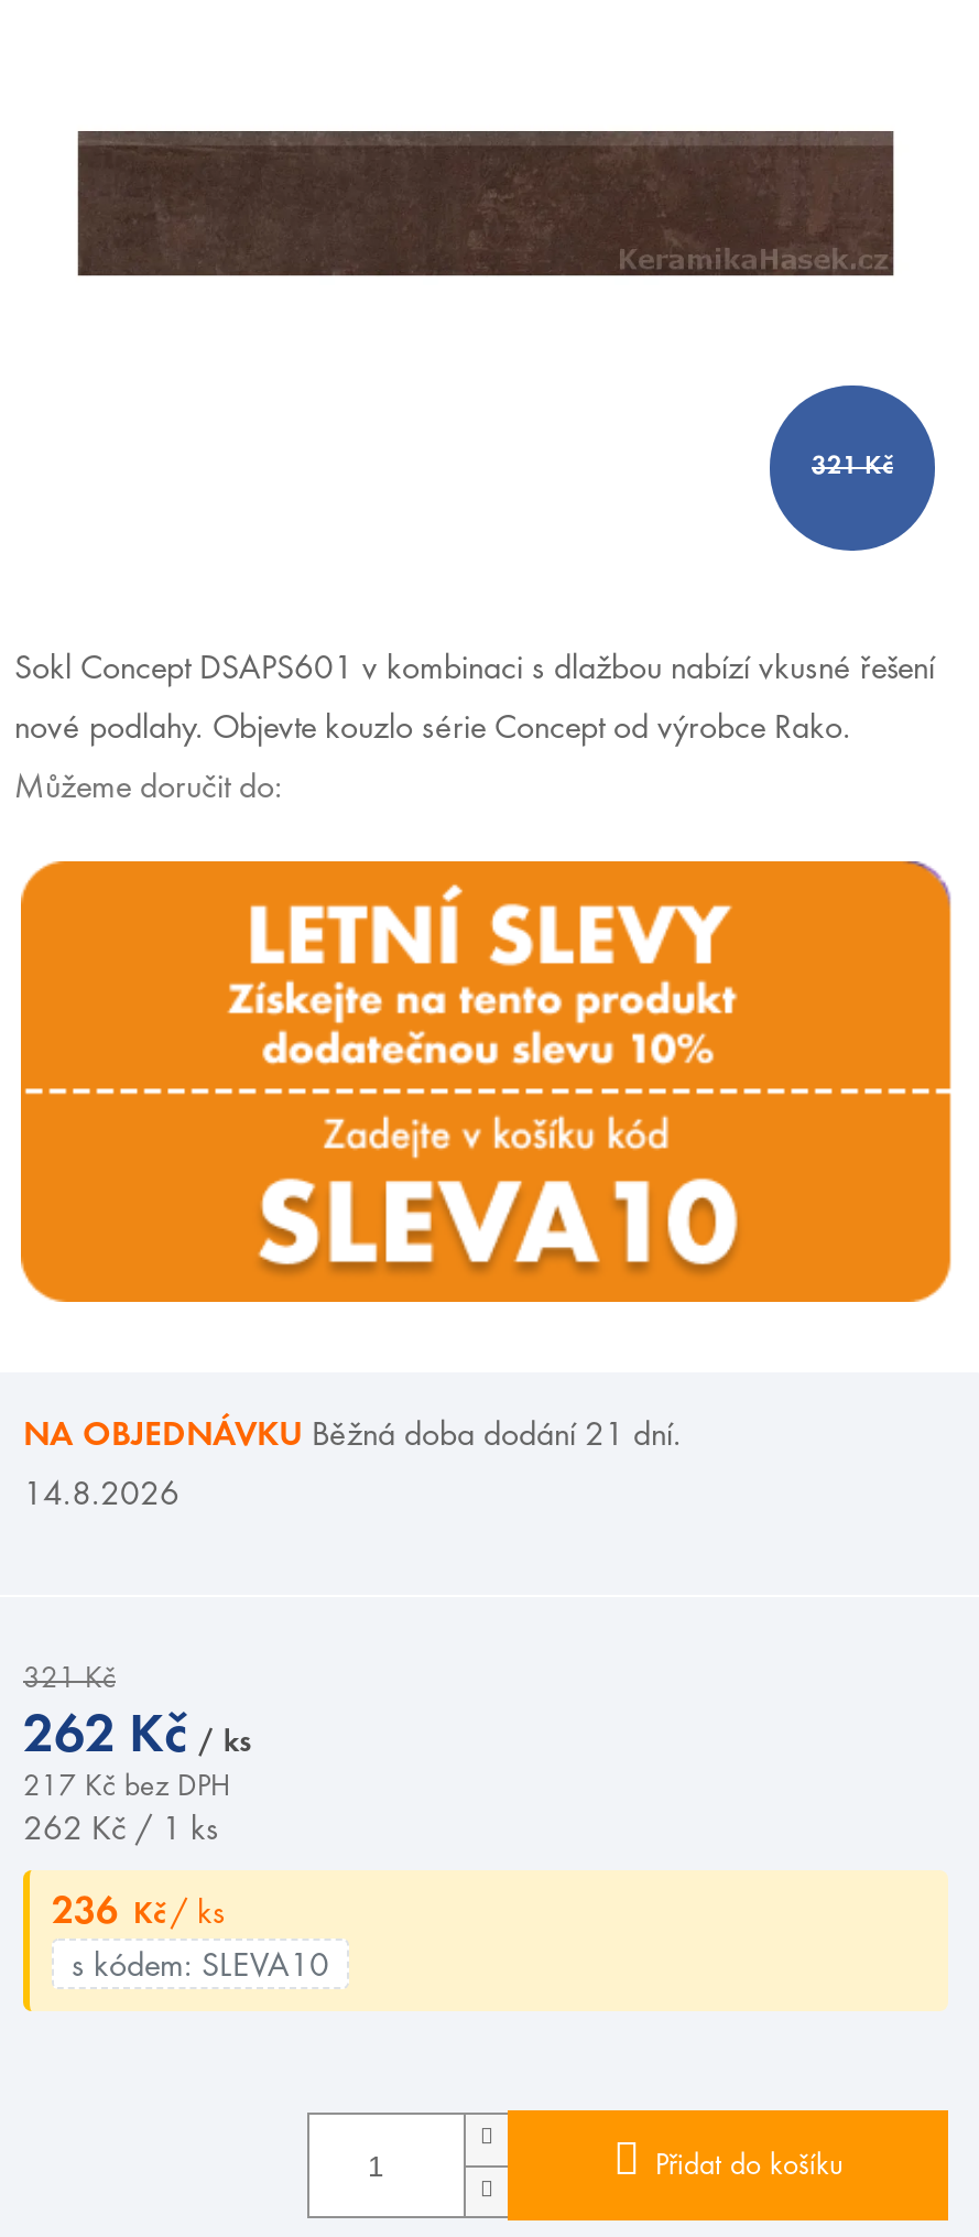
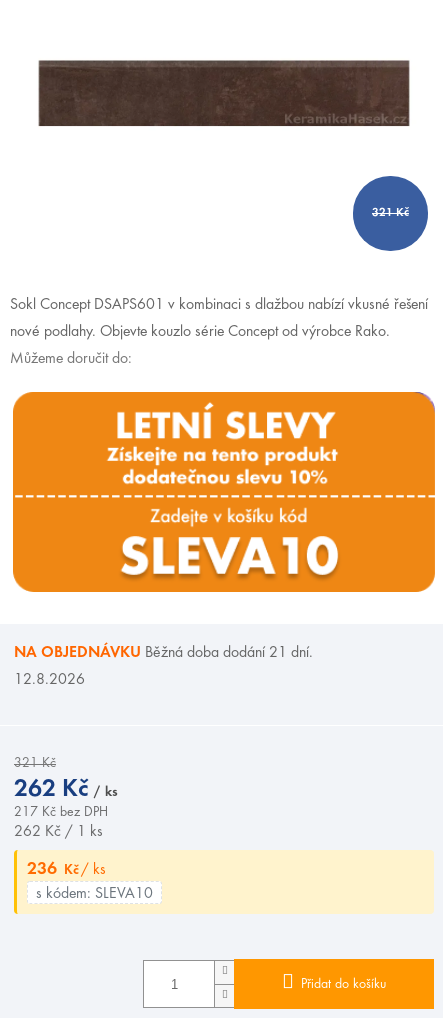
- 14.8.2026
+ 12.8.2026
